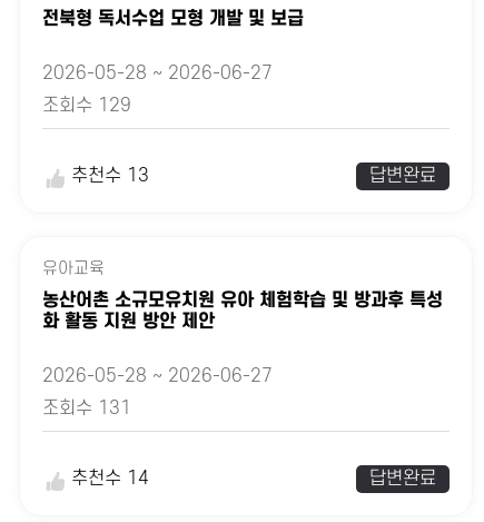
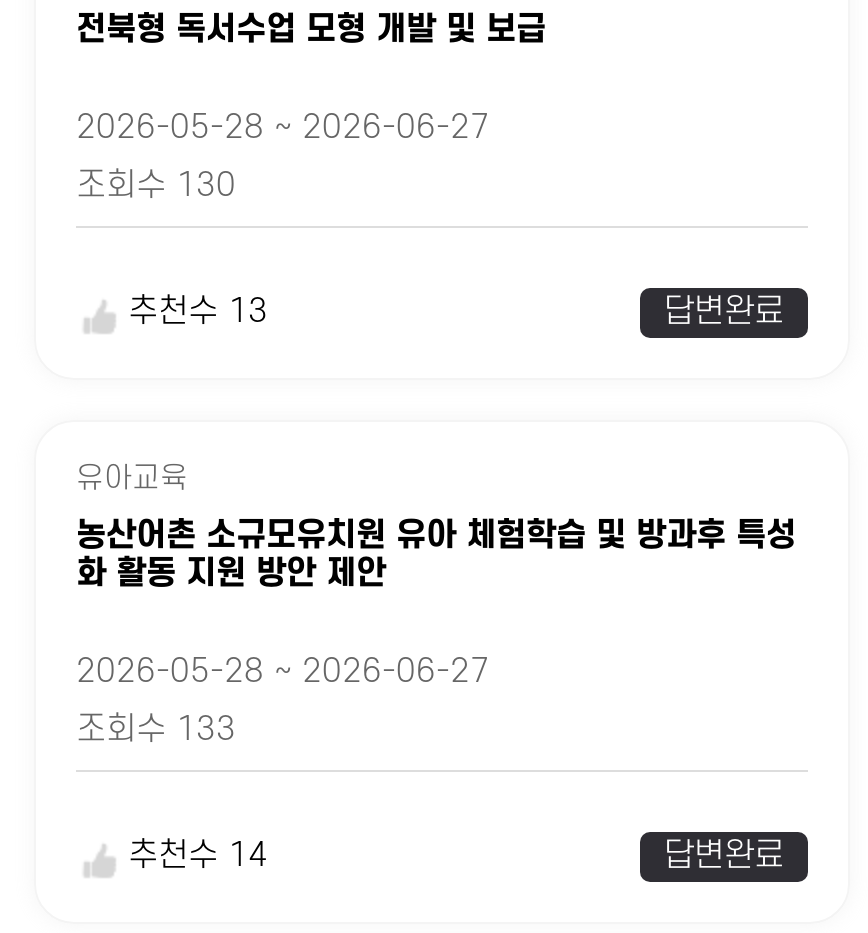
- 조회수 129
+ 조회수 130

- 조회수 131
+ 조회수 133
